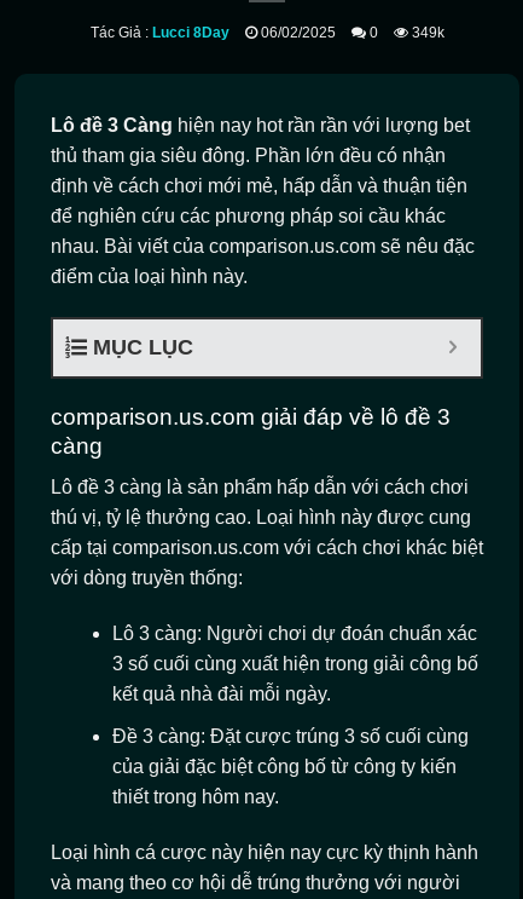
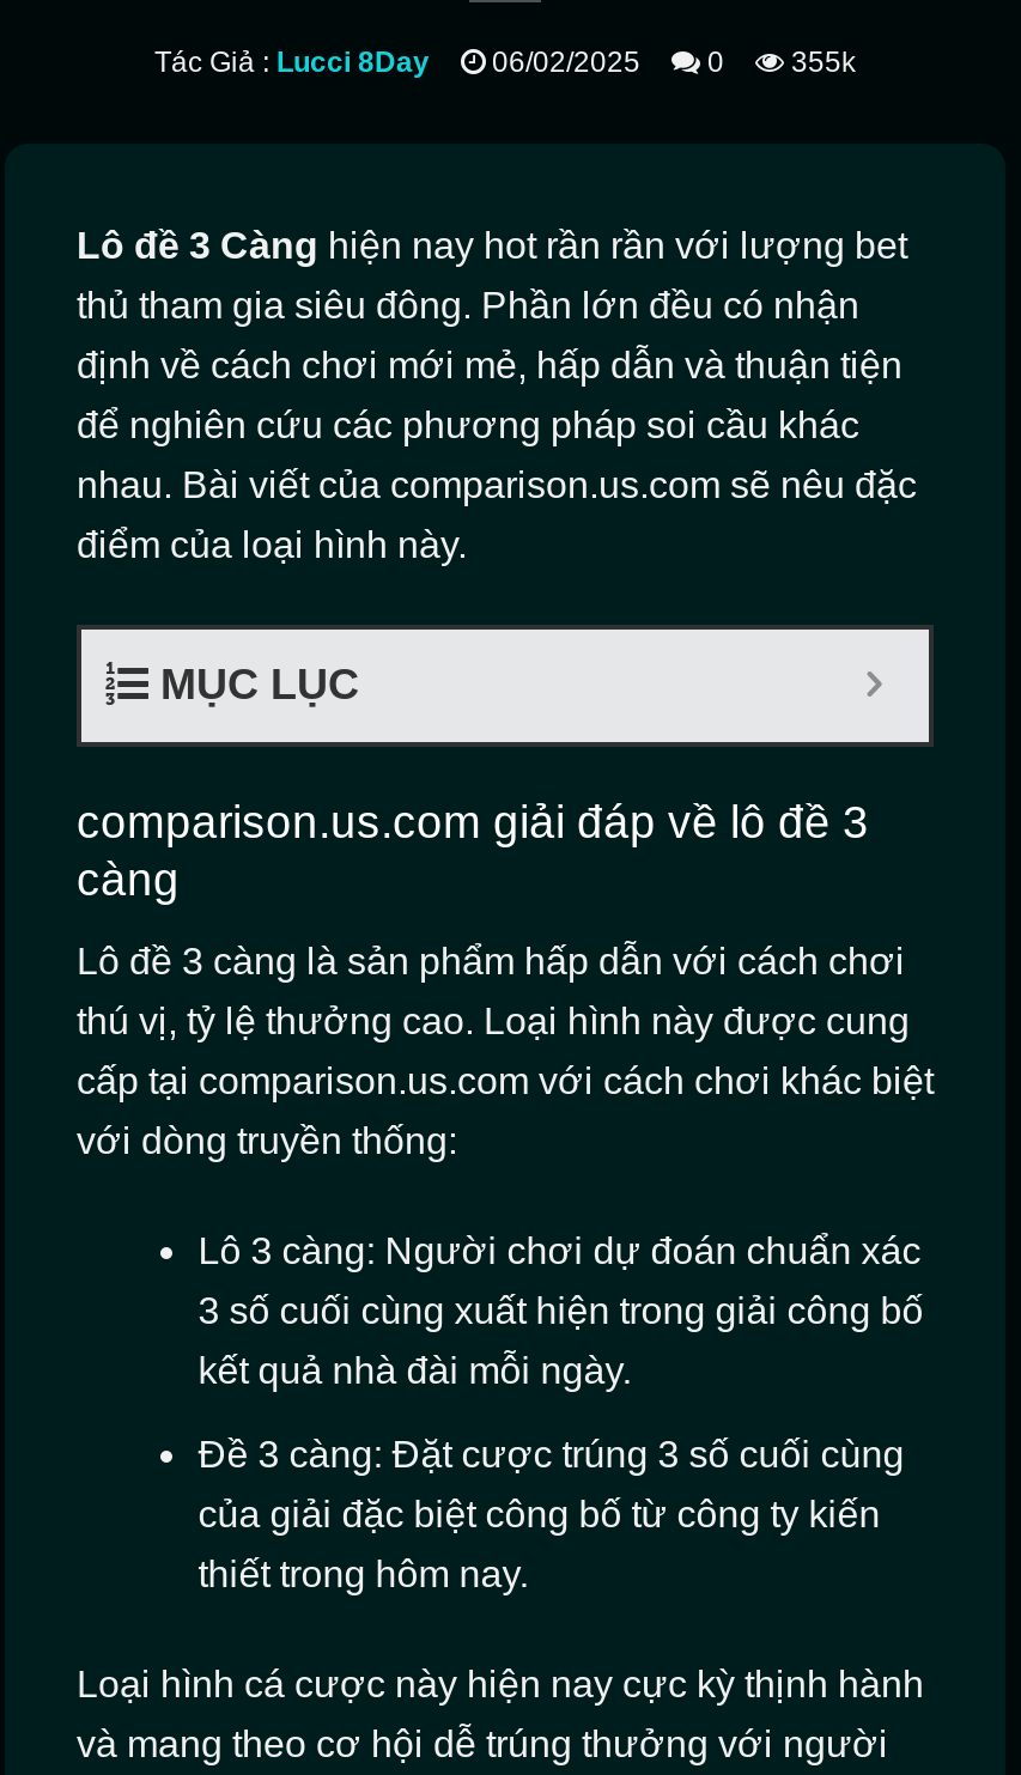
- Tác Giả : Lucci 8Day 06/02/2025 0 349k
+ Tác Giả : Lucci 8Day 06/02/2025 0 355k
